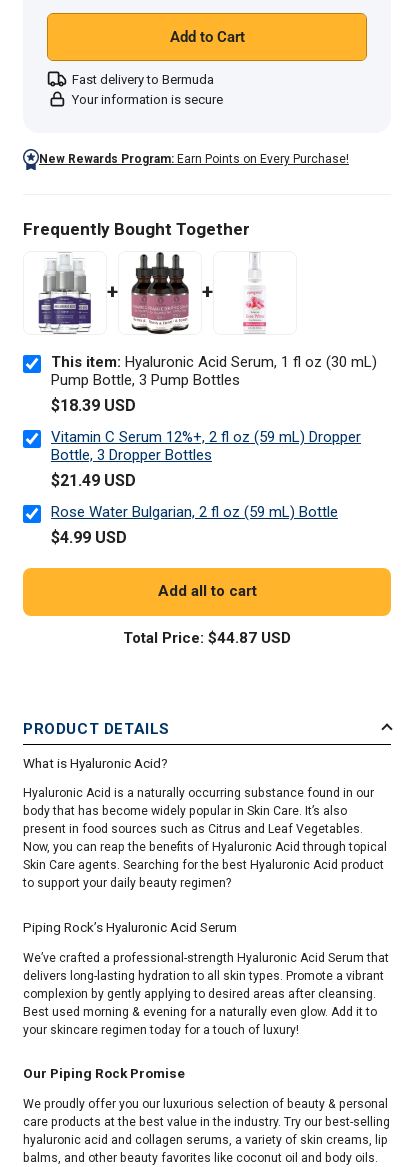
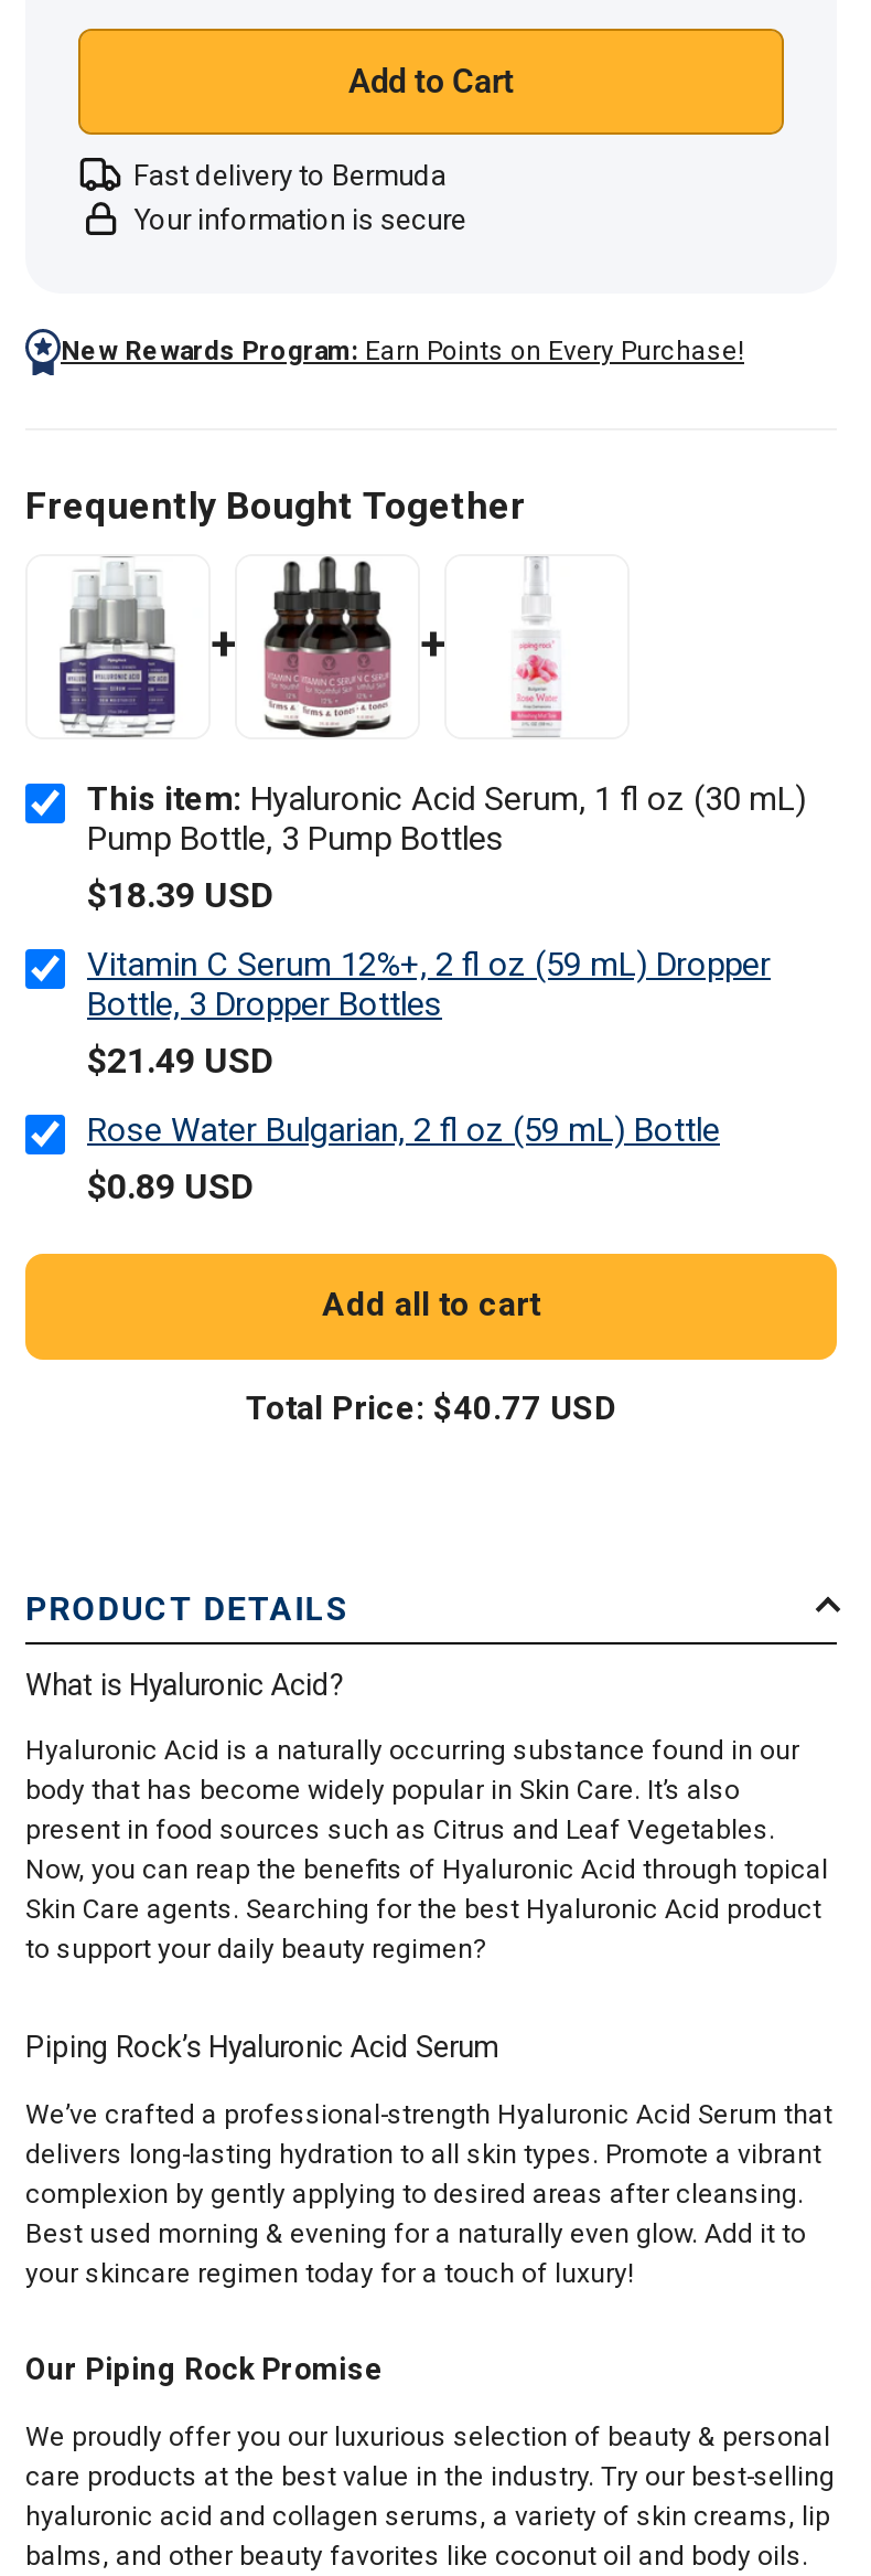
- $4.99 USD
+ $0.89 USD

- Total Price: $44.87 USD
+ Total Price: $40.77 USD
